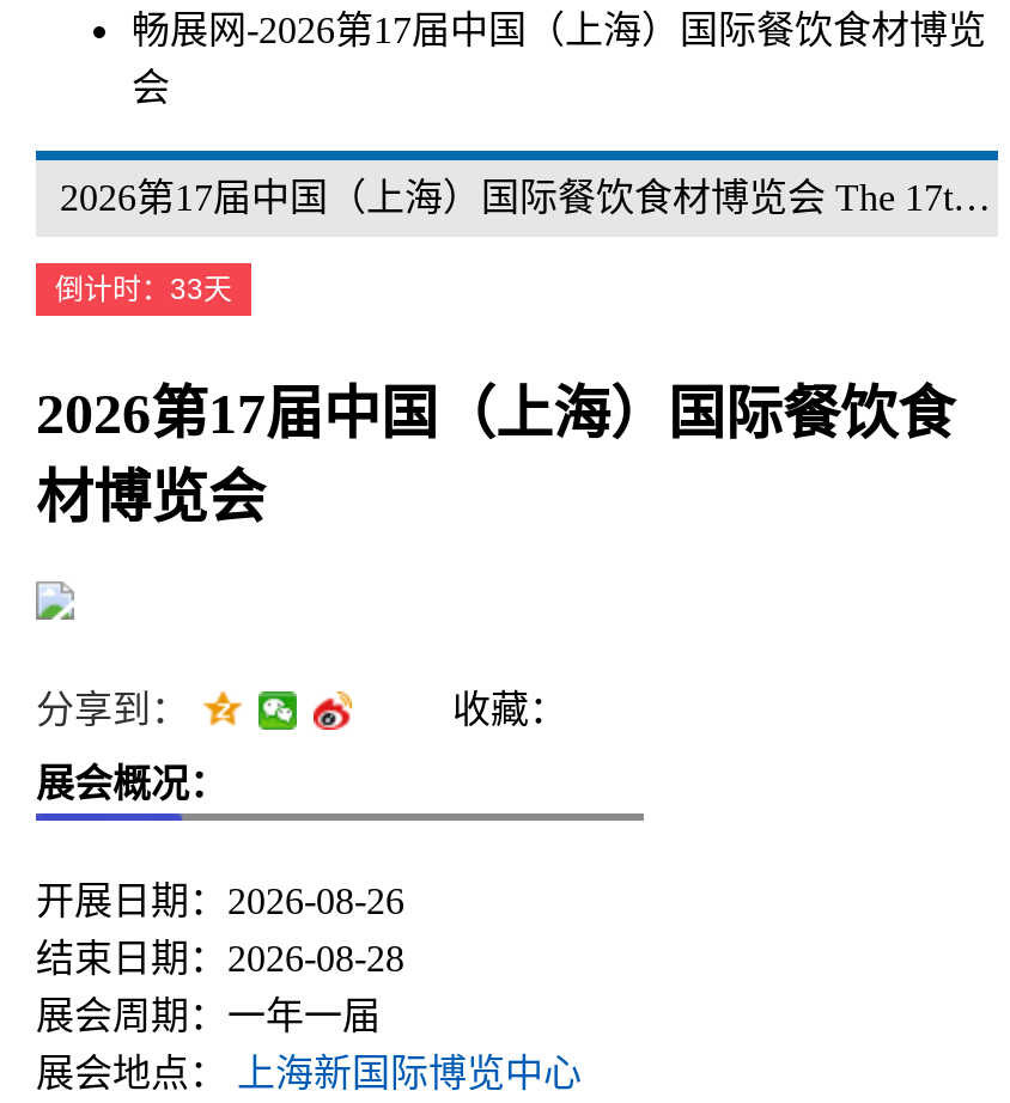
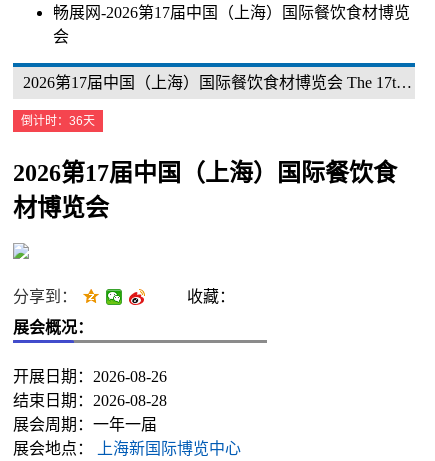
- 倒计时：33天
+ 倒计时：36天
